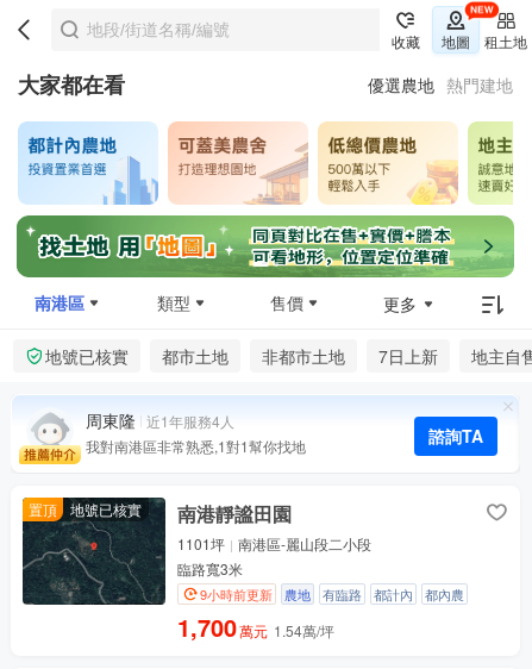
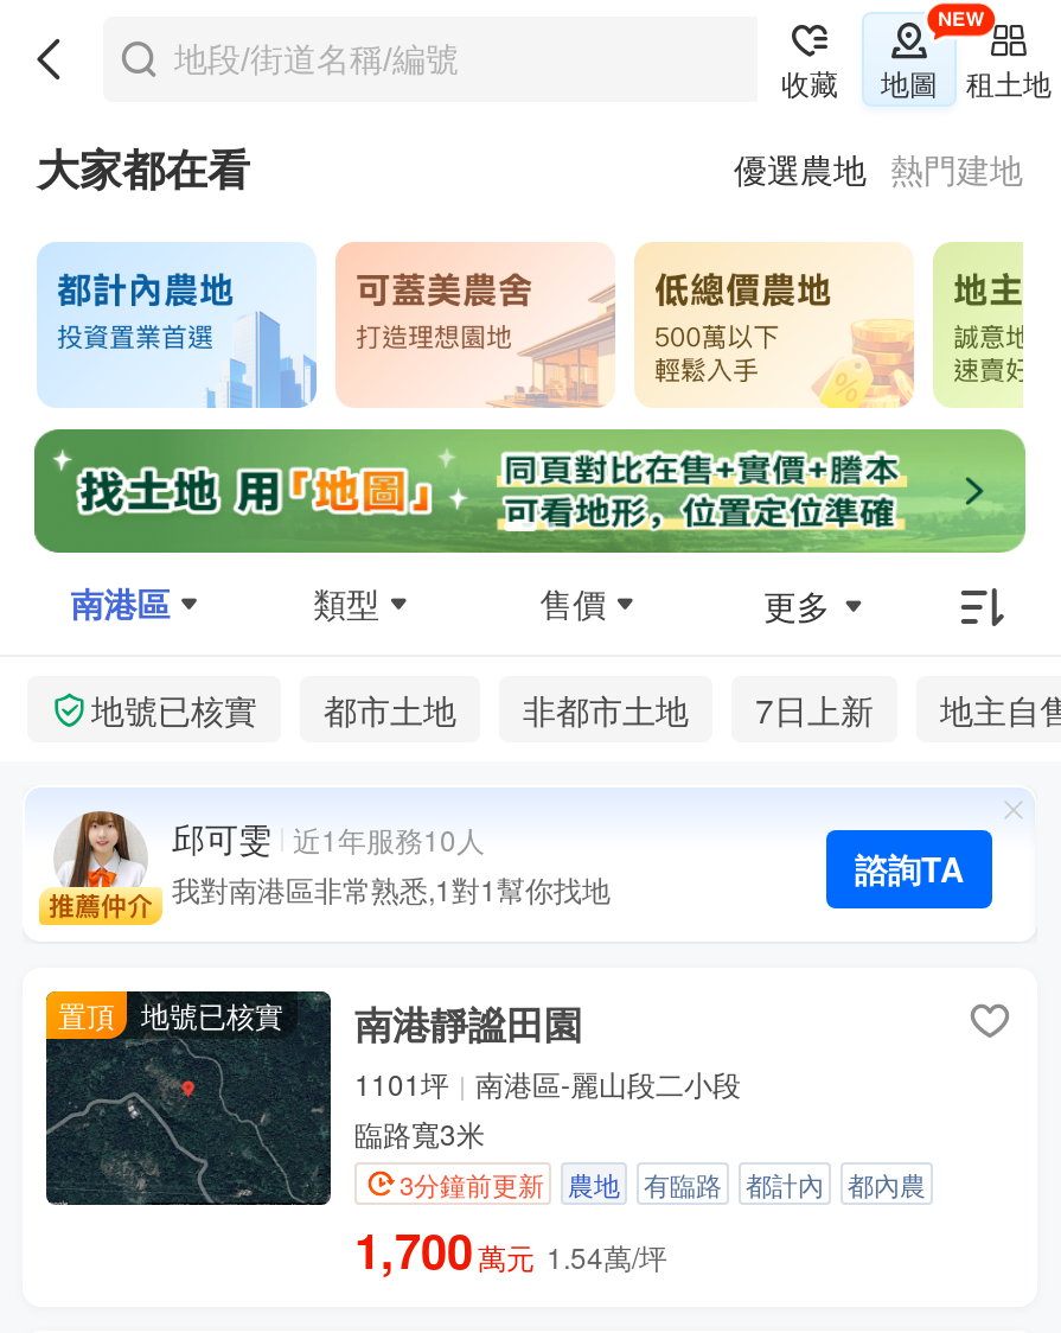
- [image]
- 周東隆 近1年服務4人
+ [image]
+ 邱可雯 近1年服務10人

- 9小時前更新 農地 有臨路 都計內 都內農
+ 3分鐘前更新 農地 有臨路 都計內 都內農
